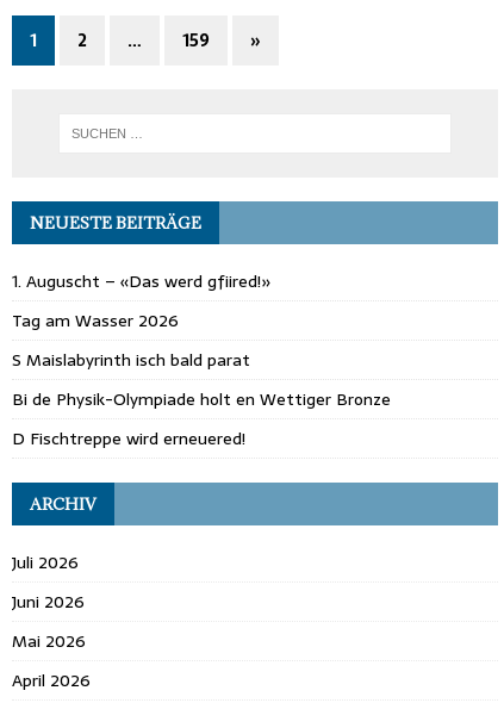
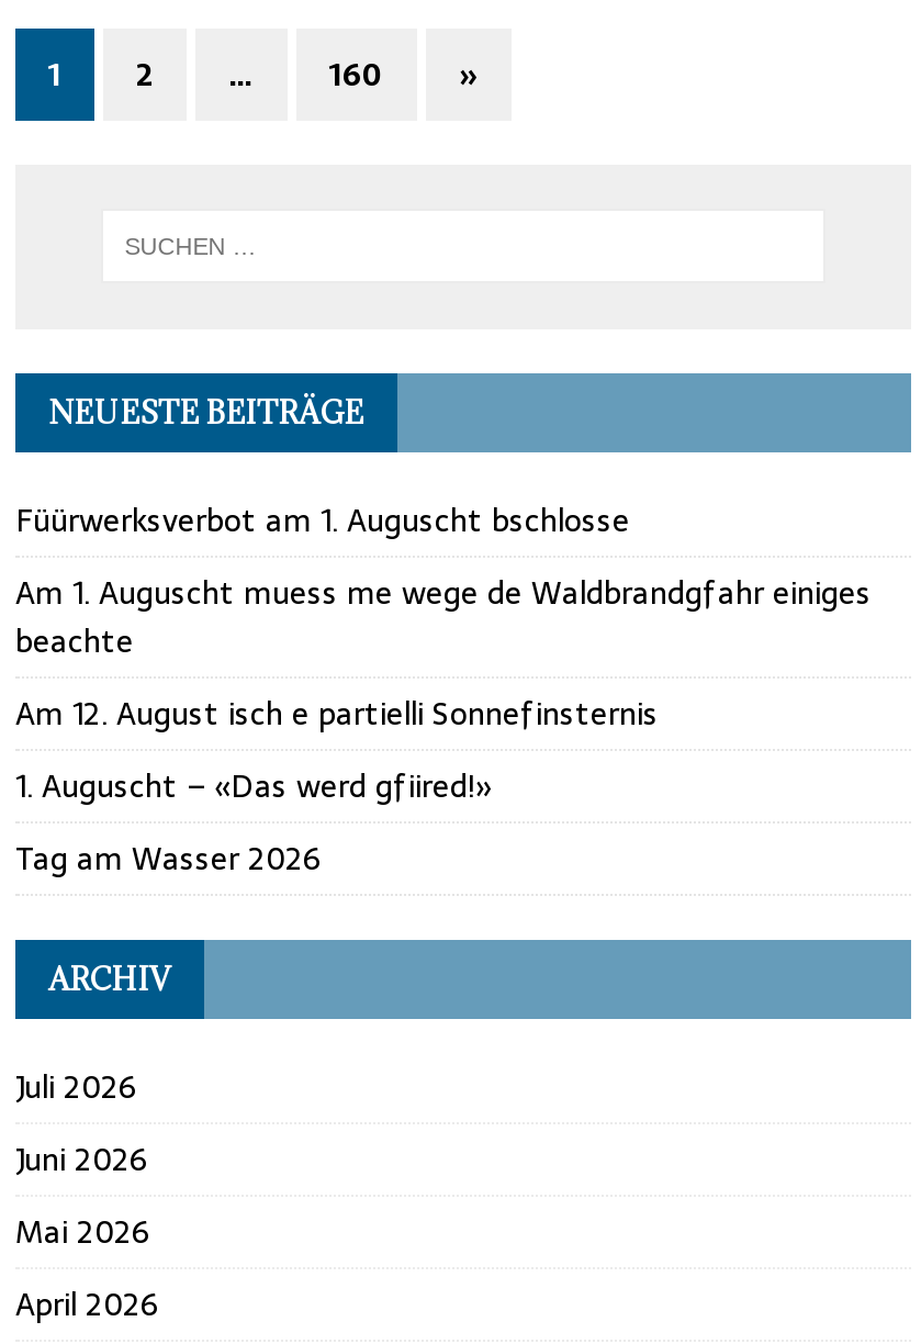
- 159
+ 160

+ Füürwerksverbot am 1. Auguscht bschlosse
+ Am 1. Auguscht muess me wege de Waldbrandgfahr einiges
+ beachte
+ Am 12. August isch e partielli Sonnefinsternis

moved down: 1. Auguscht – «Das werd gfiired!» | Tag am Wasser 2026

- S Maislabyrinth isch bald parat
- Bi de Physik-Olympiade holt en Wettiger Bronze
- D Fischtreppe wird erneuered!
